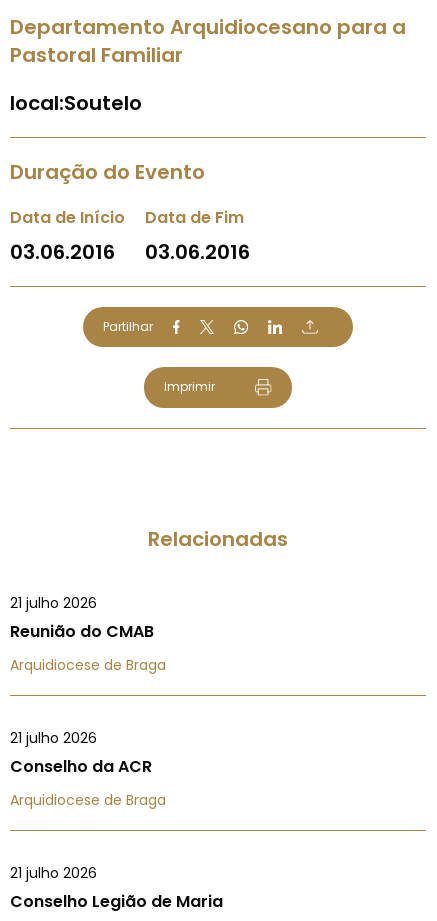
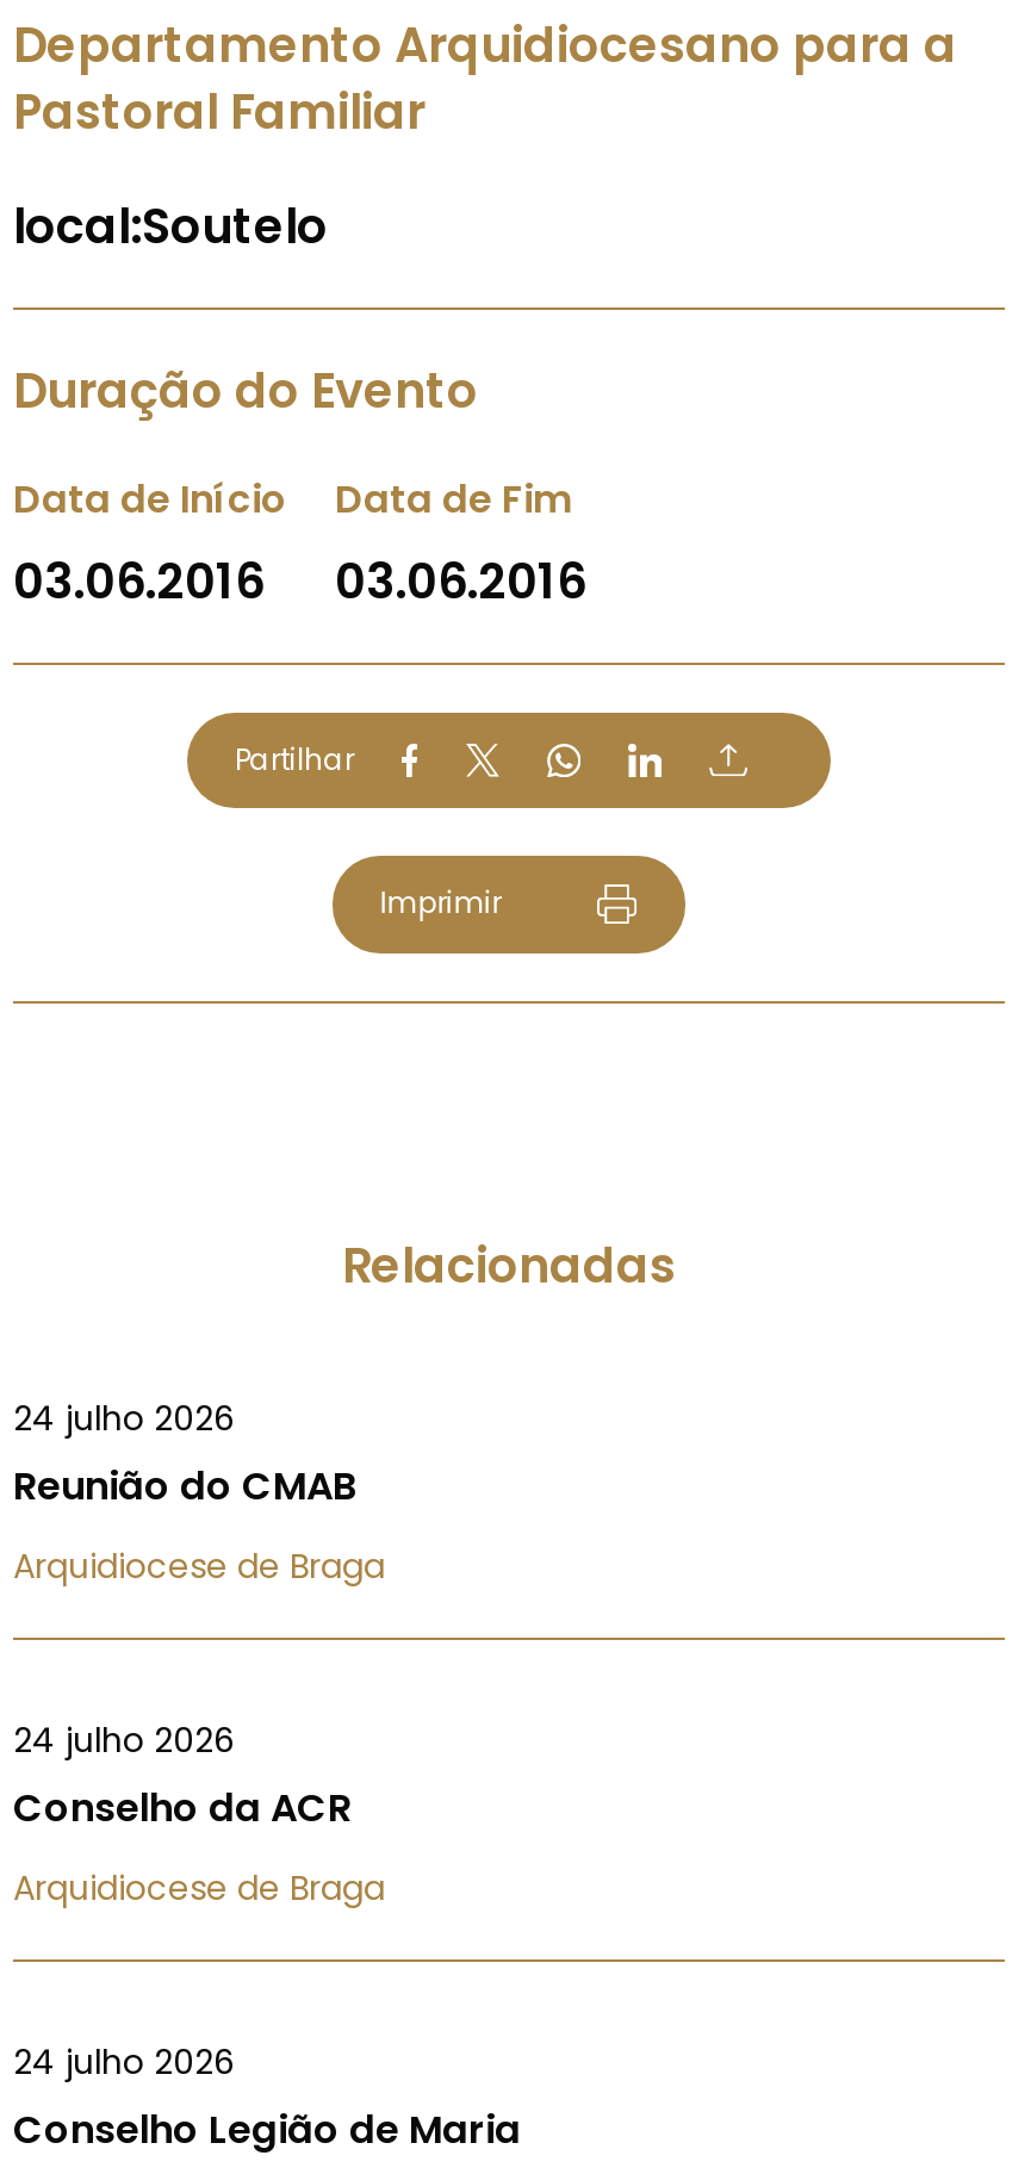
- 21 julho 2026
+ 24 julho 2026

- 21 julho 2026
+ 24 julho 2026

- 21 julho 2026
+ 24 julho 2026
